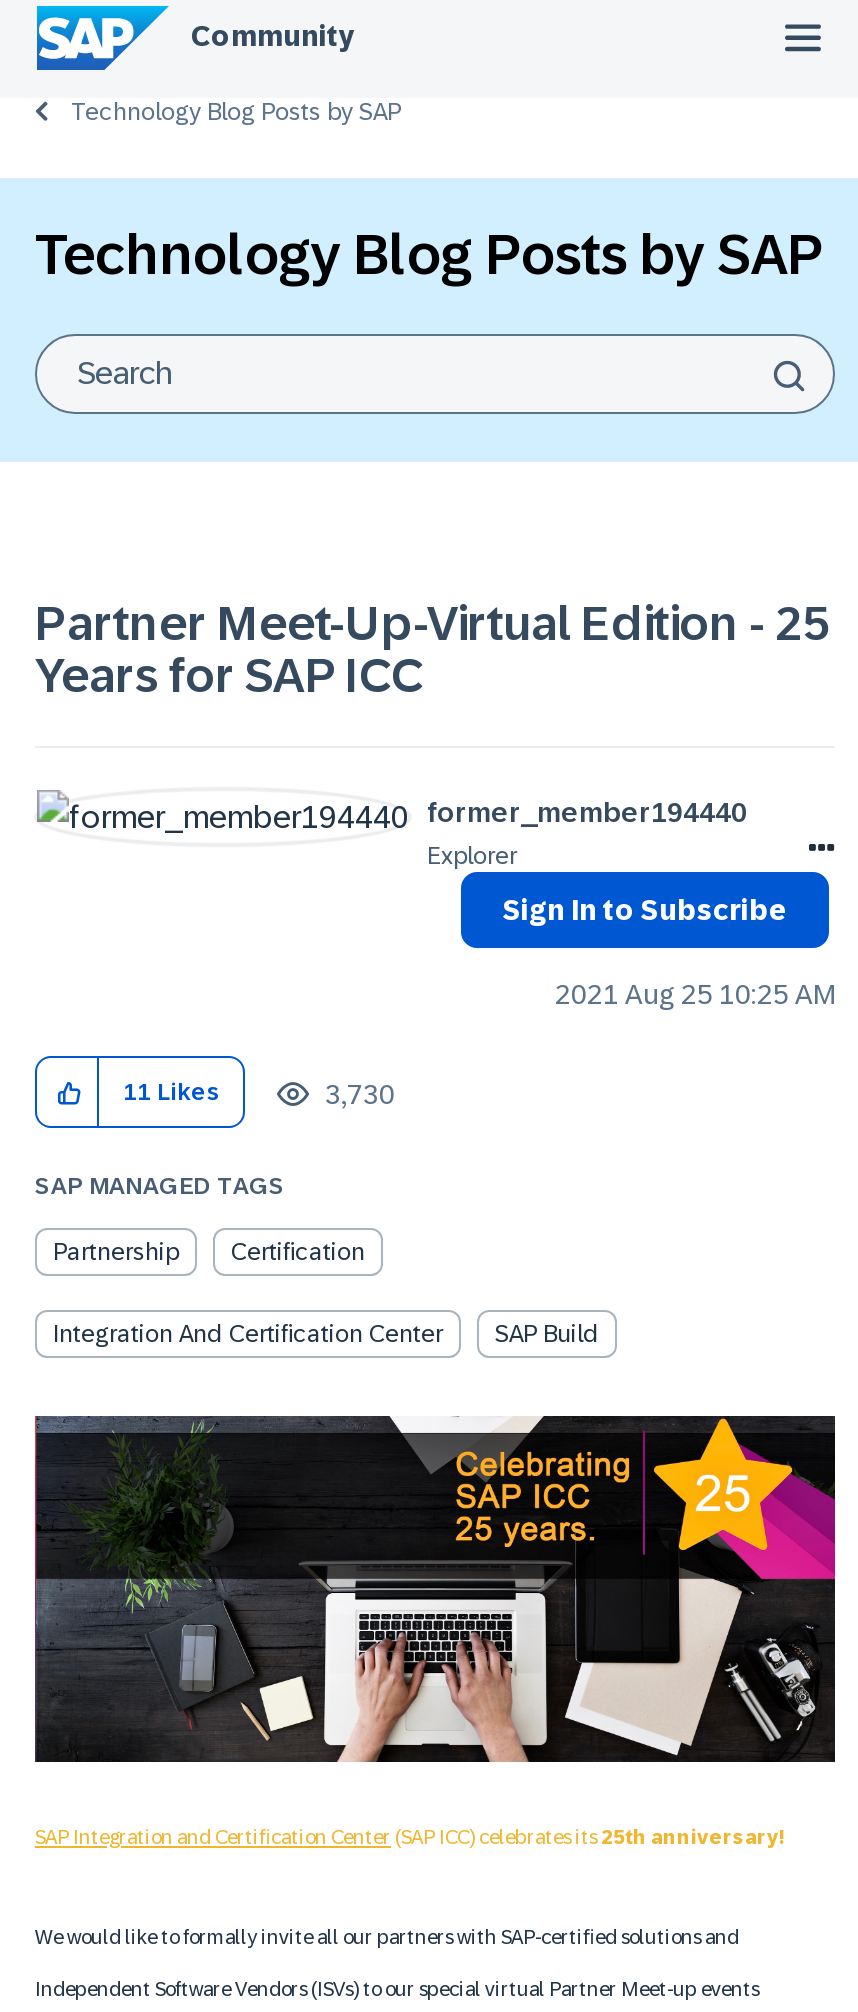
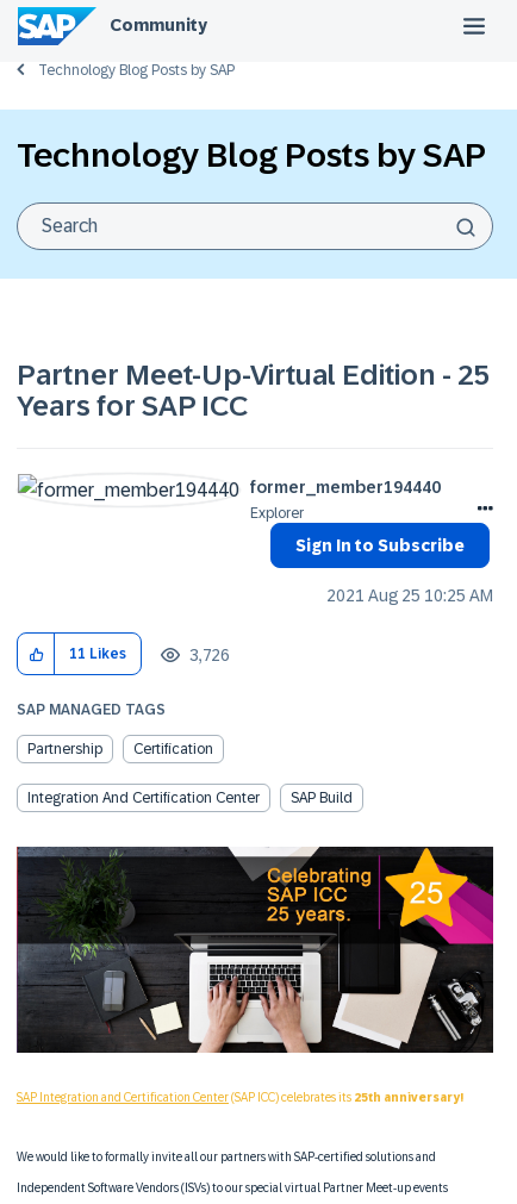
- 3,730
+ 3,726
